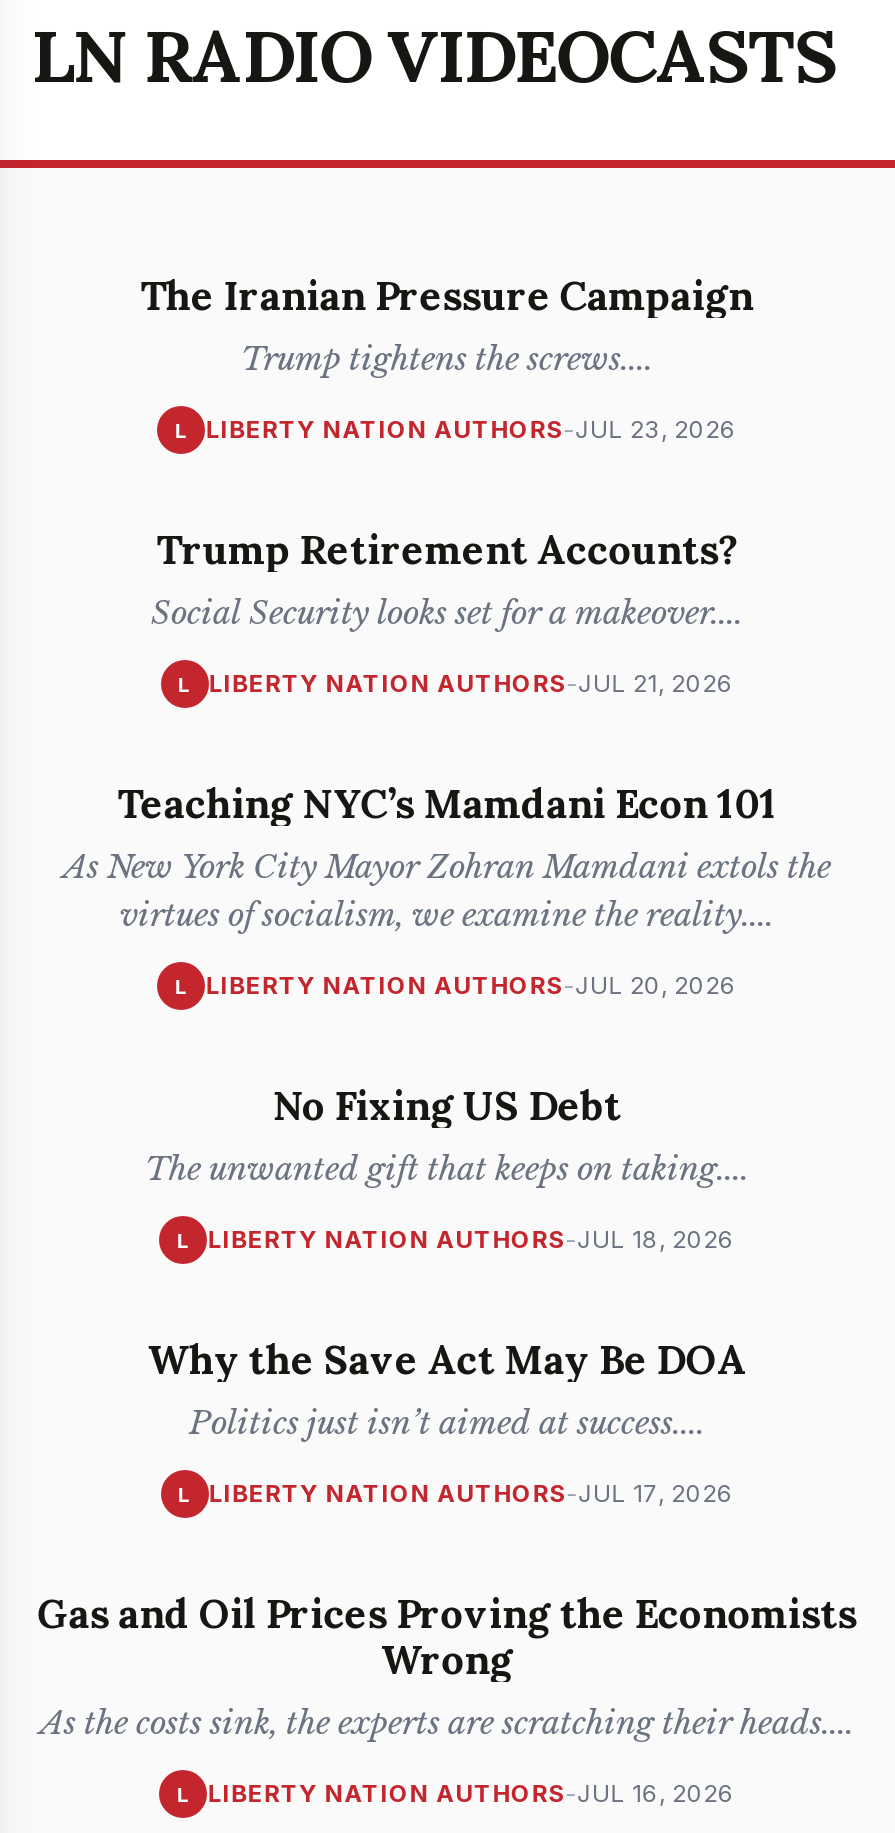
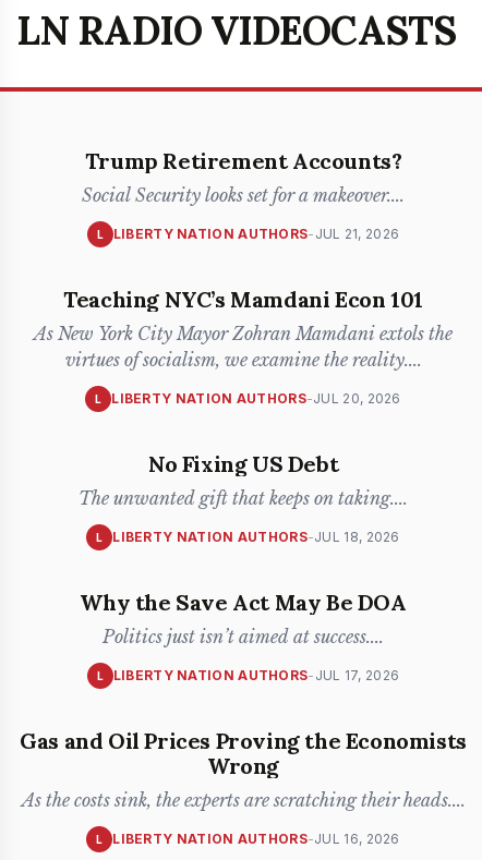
- The Iranian Pressure Campaign
- Trump tightens the screws....
- L
- LIBERTY NATION AUTHORS-JUL 23, 2026
